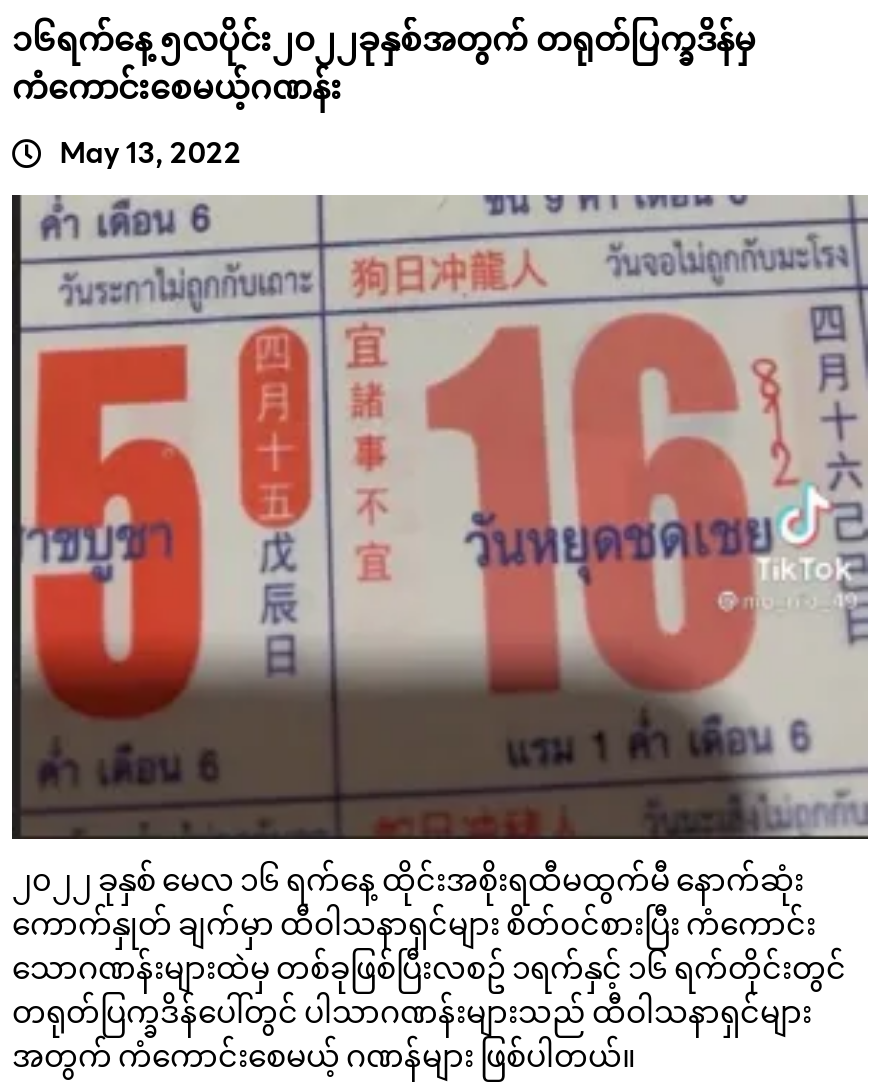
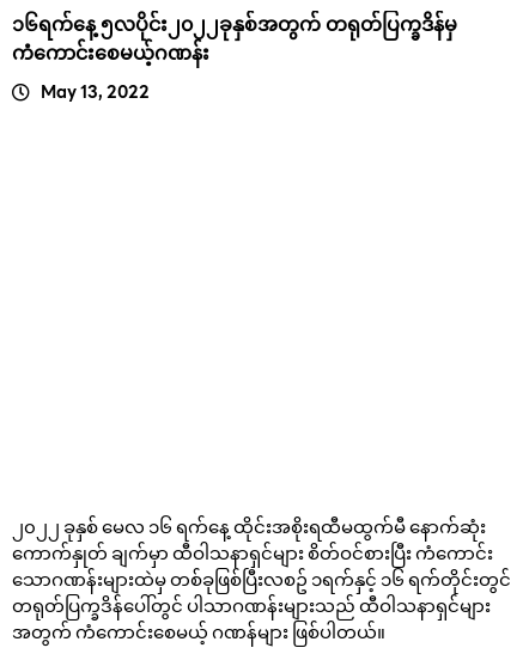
- [image]
